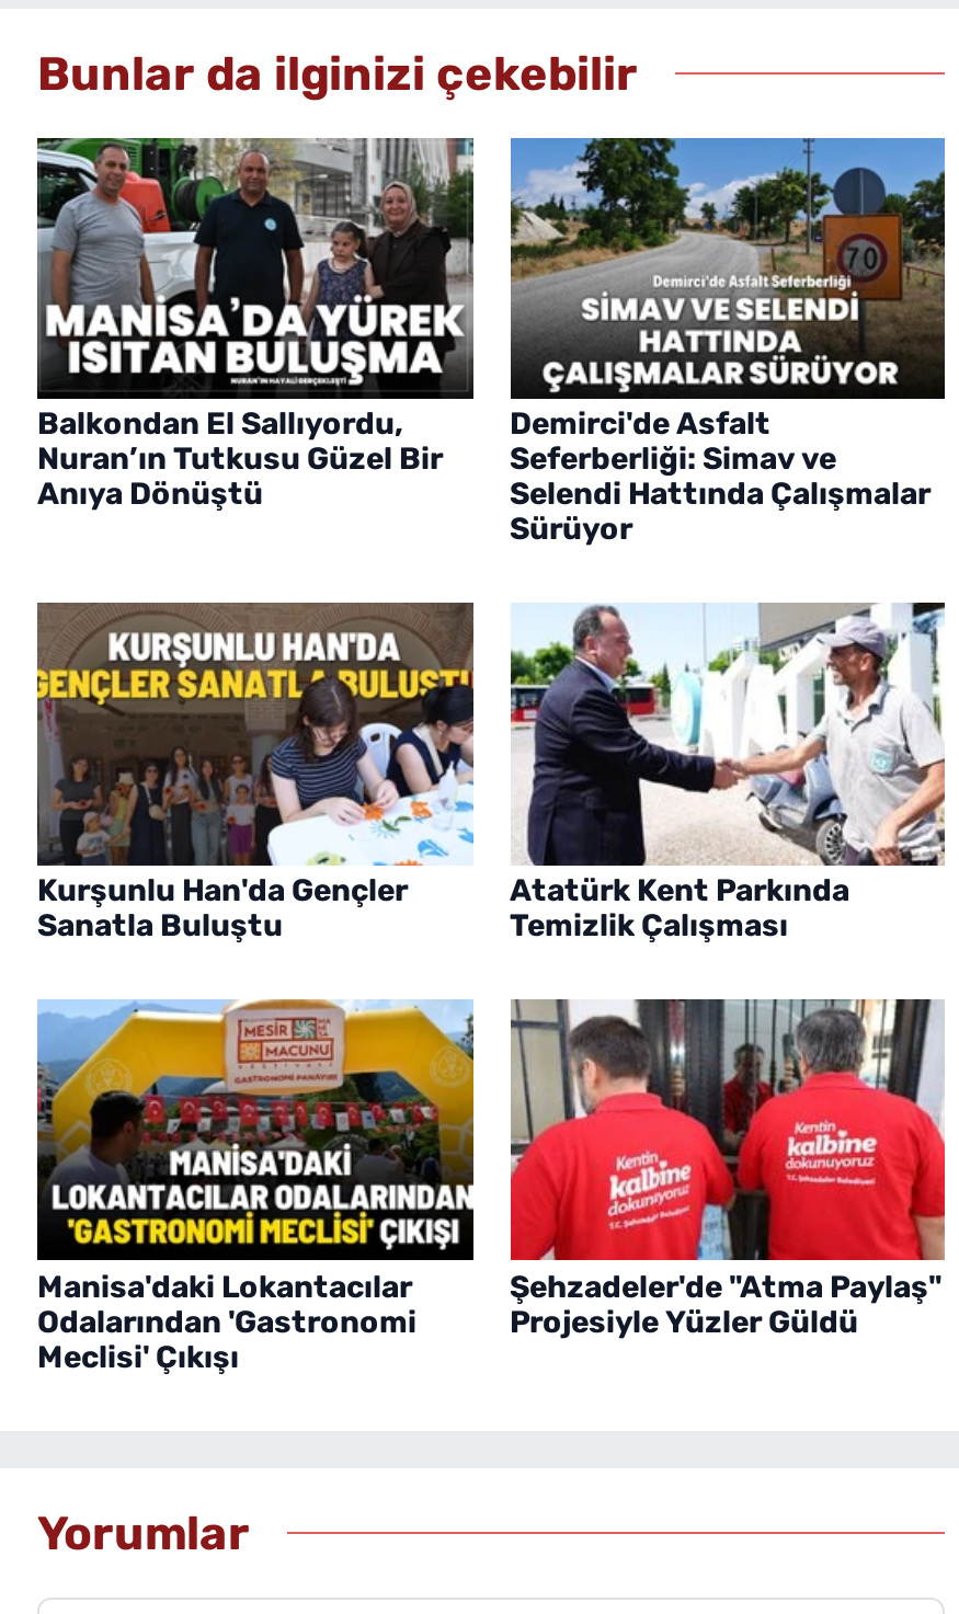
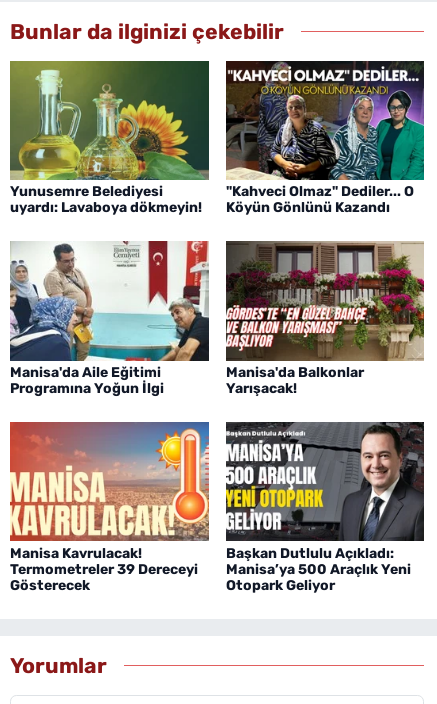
- [image]
- Balkondan El Sallıyordu,
- Nuran’ın Tutkusu Güzel Bir
- Anıya Dönüştü
+ [image]
+ Yunusemre Belediyesi
+ uyardı: Lavaboya dökmeyin!

- [image]
- Demirci'de Asfalt
- Seferberliği: Simav ve
- Selendi Hattında Çalışmalar
- Sürüyor
+ [image]
+ "Kahveci Olmaz" Dediler... O
+ Köyün Gönlünü Kazandı

- [image]
- Kurşunlu Han'da Gençler
- Sanatla Buluştu
+ [image]
+ Manisa'da Aile Eğitimi
+ Programına Yoğun İlgi

- [image]
- Atatürk Kent Parkında
- Temizlik Çalışması
+ [image]
+ Manisa'da Balkonlar
+ Yarışacak!

- [image]
- Manisa'daki Lokantacılar
- Odalarından 'Gastronomi
- Meclisi' Çıkışı
+ [image]
+ Manisa Kavrulacak!
+ Termometreler 39 Dereceyi
+ Gösterecek

- [image]
- Şehzadeler'de "Atma Paylaş"
- Projesiyle Yüzler Güldü
+ [image]
+ Başkan Dutlulu Açıkladı:
+ Manisa’ya 500 Araçlık Yeni
+ Otopark Geliyor
